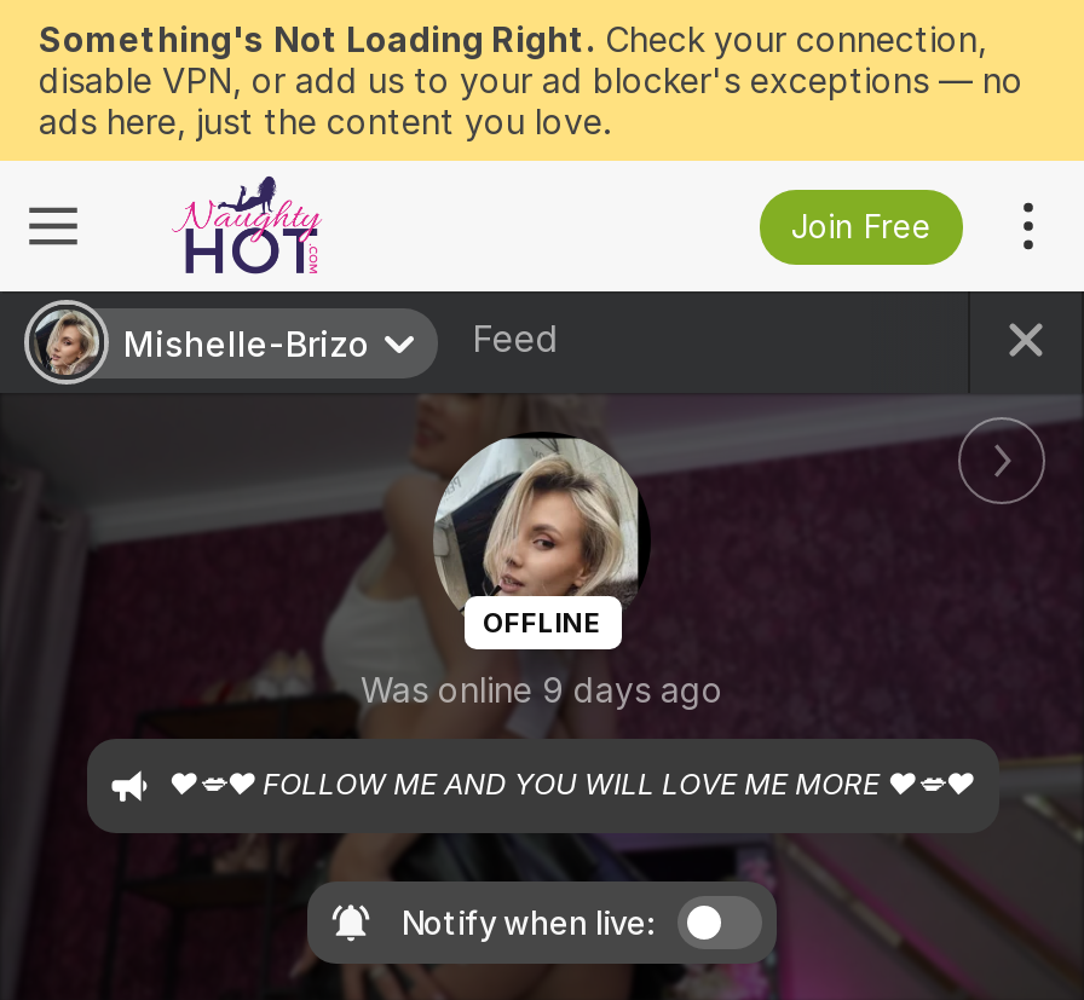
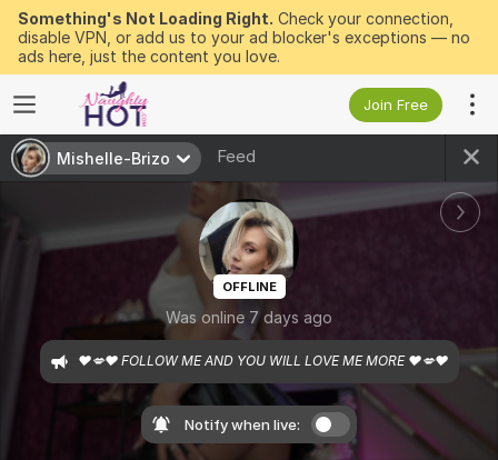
- Was online 9 days ago
+ Was online 7 days ago
